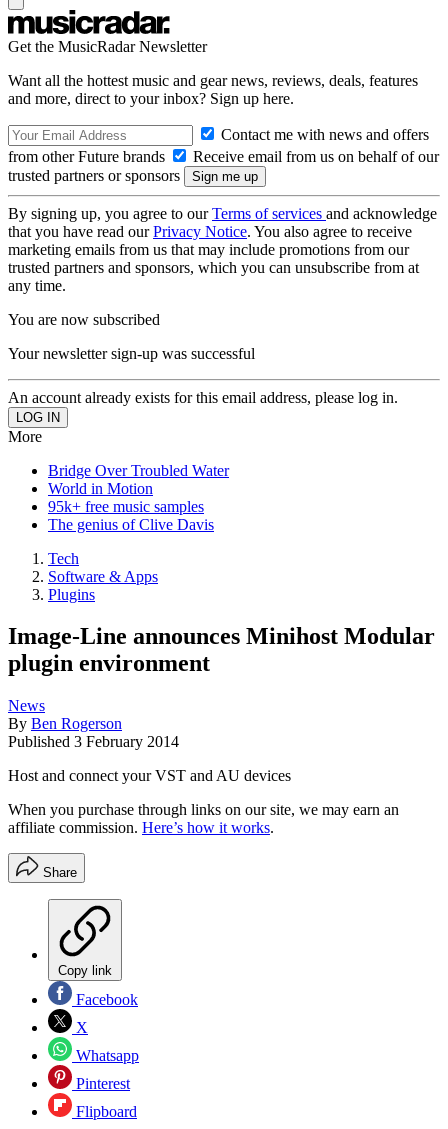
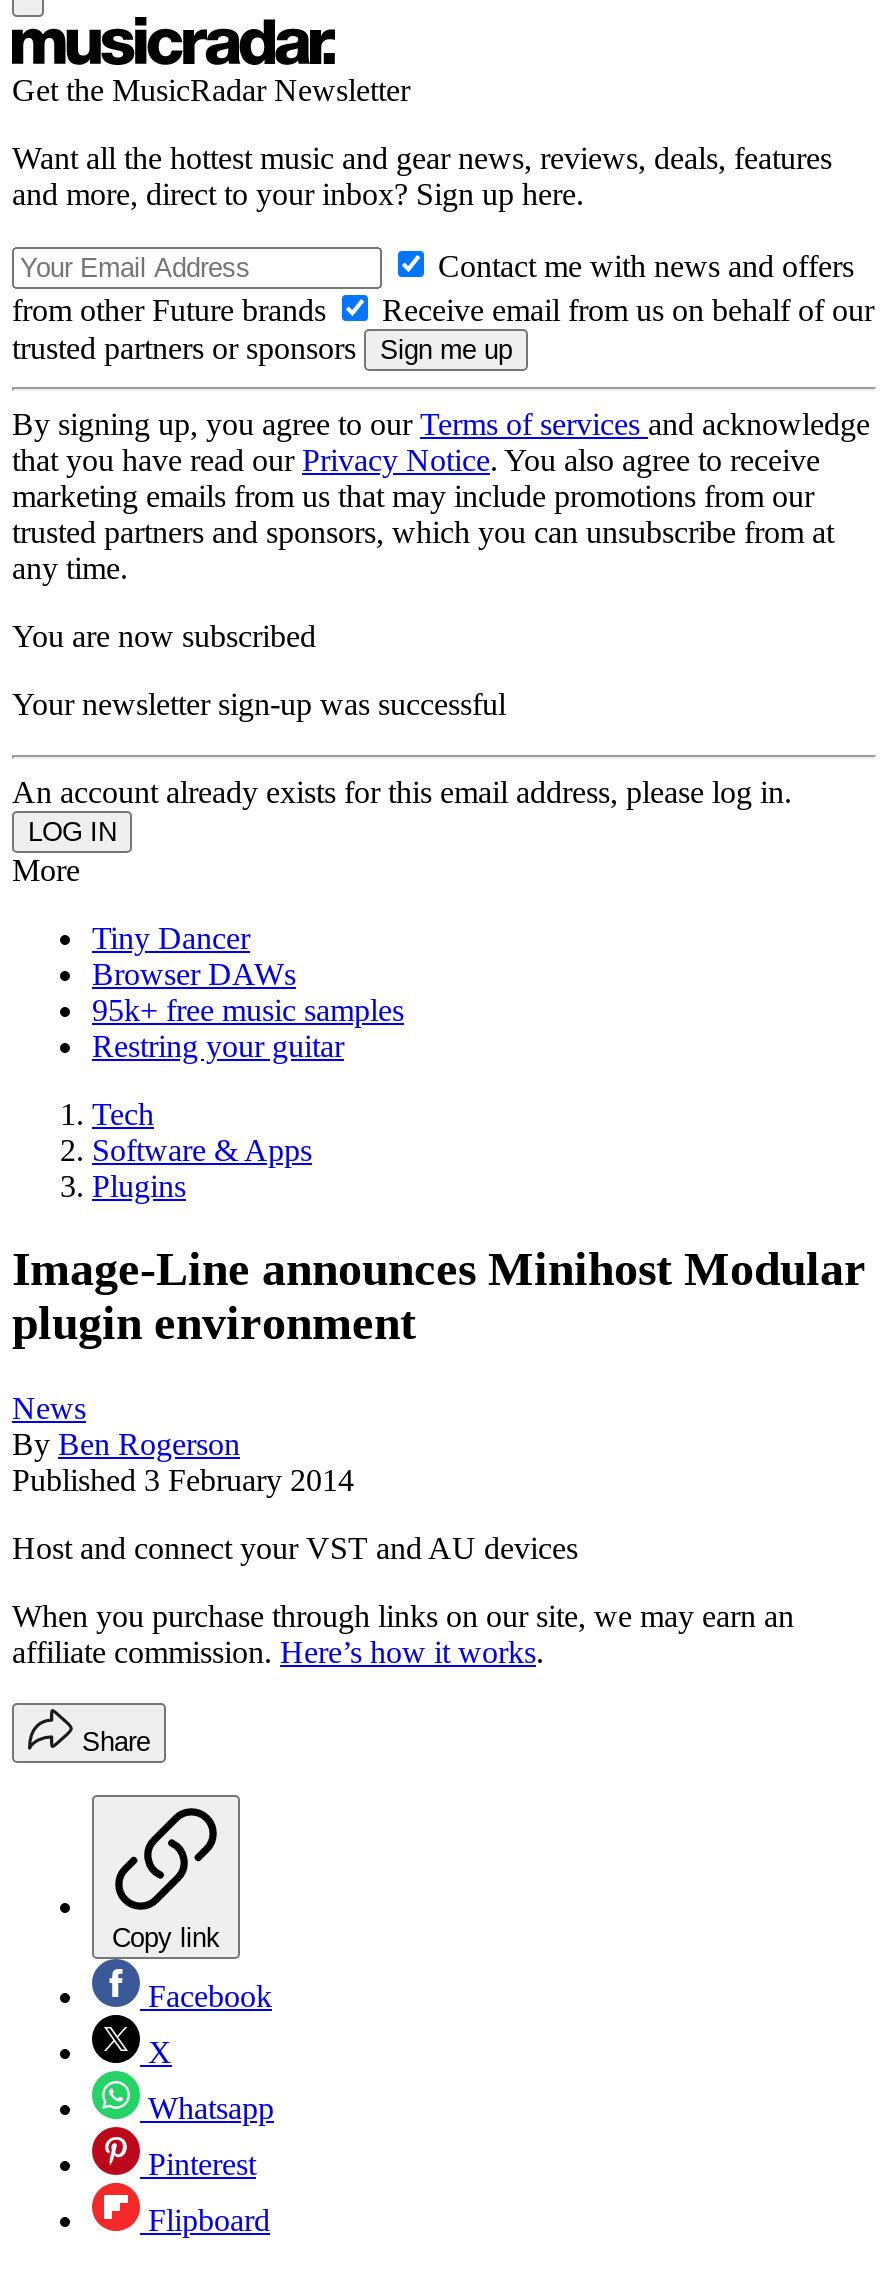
- Bridge Over Troubled Water
- World in Motion
+ Tiny Dancer
+ Browser DAWs

- The genius of Clive Davis
+ Restring your guitar
